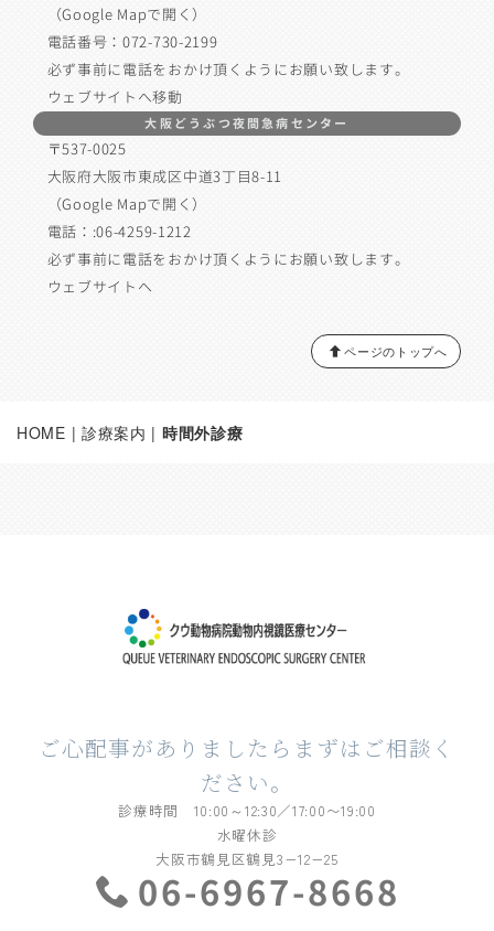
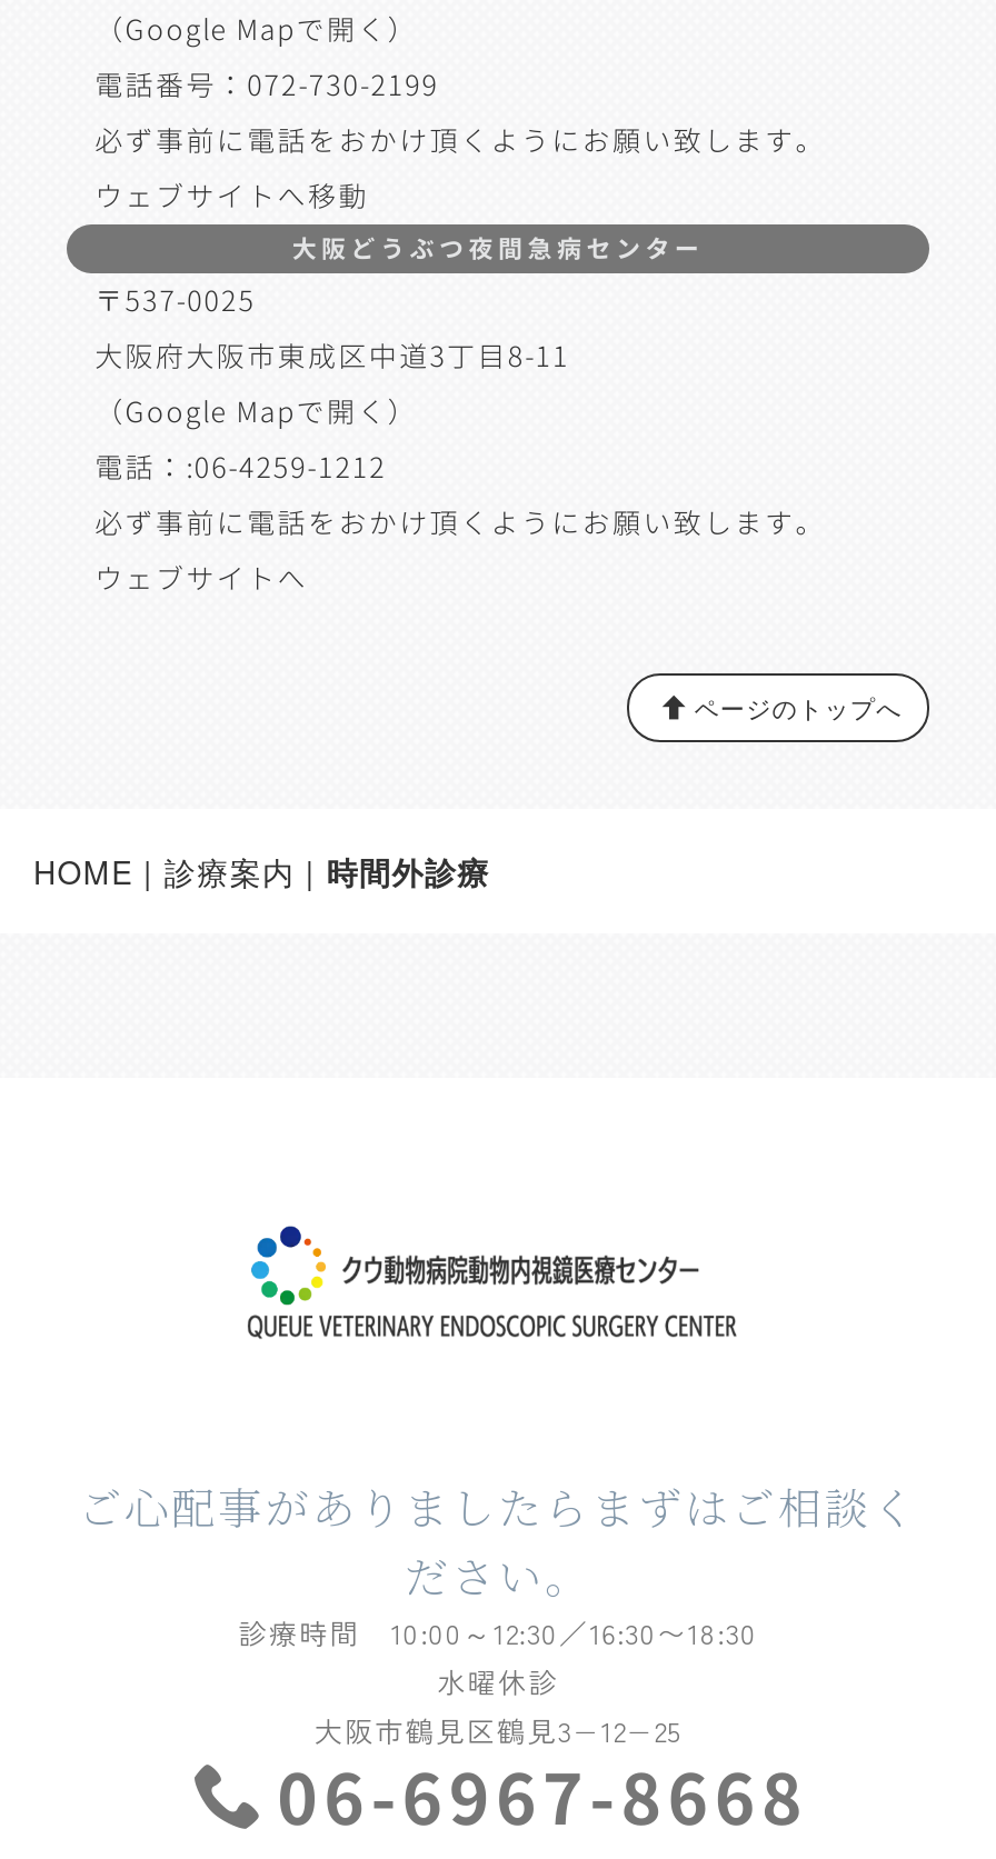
- 診療時間 10:00～12:30／17:00〜19:00
+ 診療時間 10:00～12:30／16:30〜18:30
